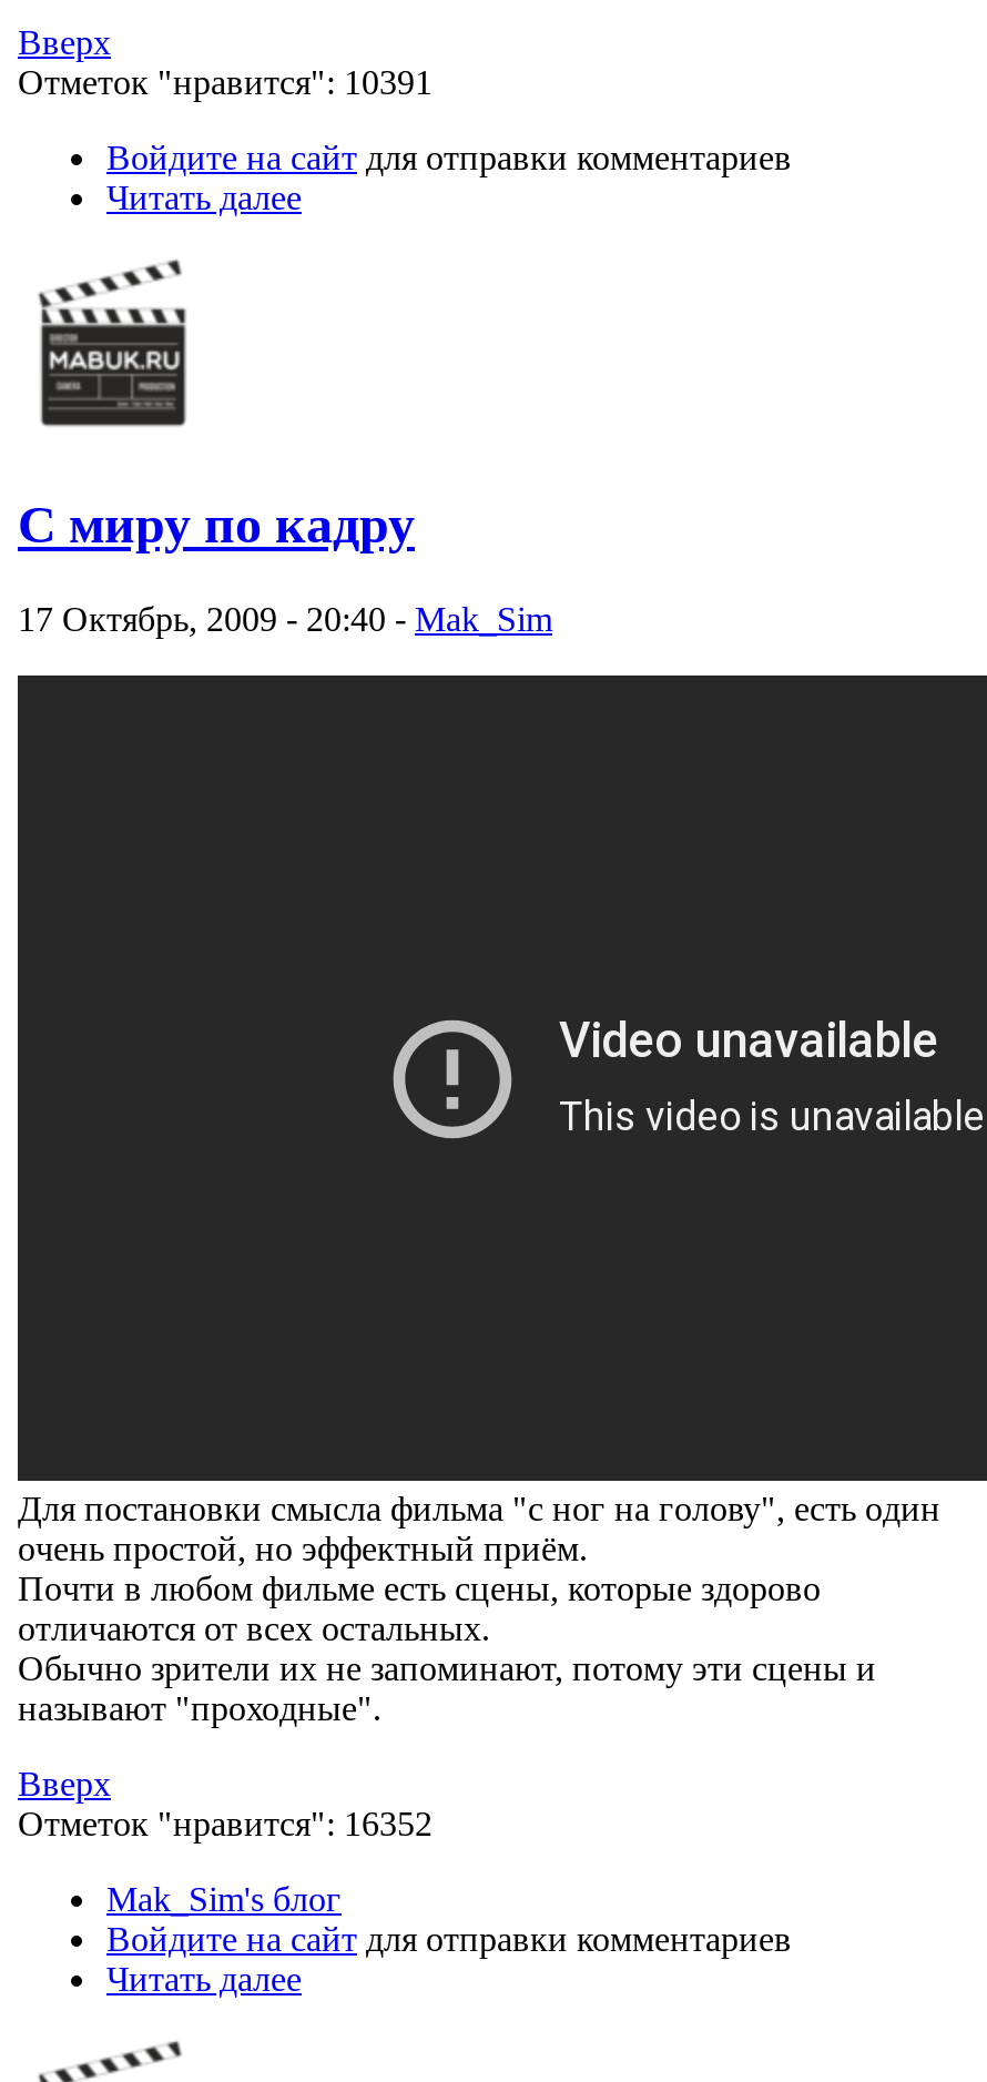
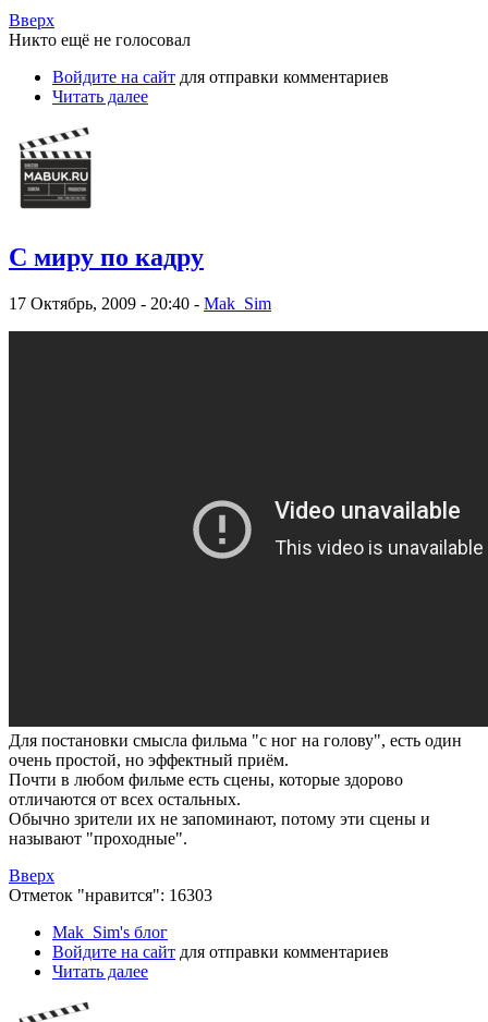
- Отметок "нравится": 10391
+ Никто ещё не голосовал

- Отметок "нравится": 16352
+ Отметок "нравится": 16303
